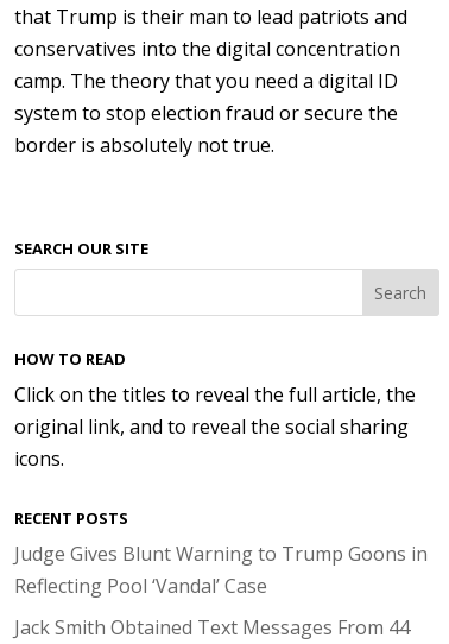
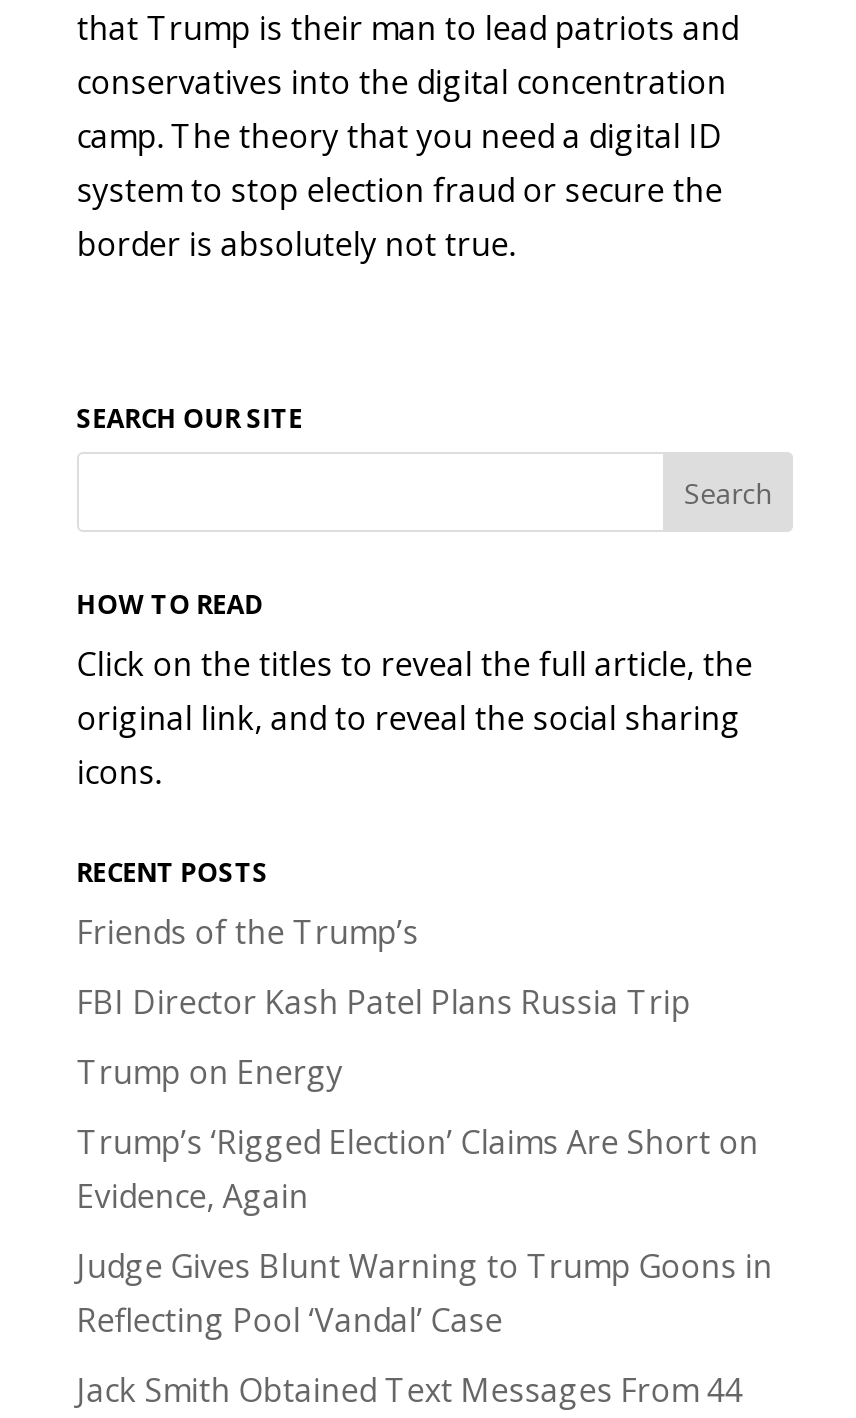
+ Friends of the Trump’s
+ FBI Director Kash Patel Plans Russia Trip
+ Trump on Energy
+ Trump’s ‘Rigged Election’ Claims Are Short on
+ Evidence, Again
